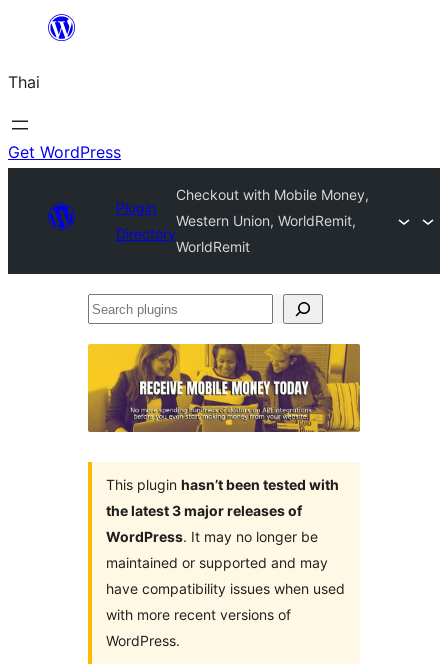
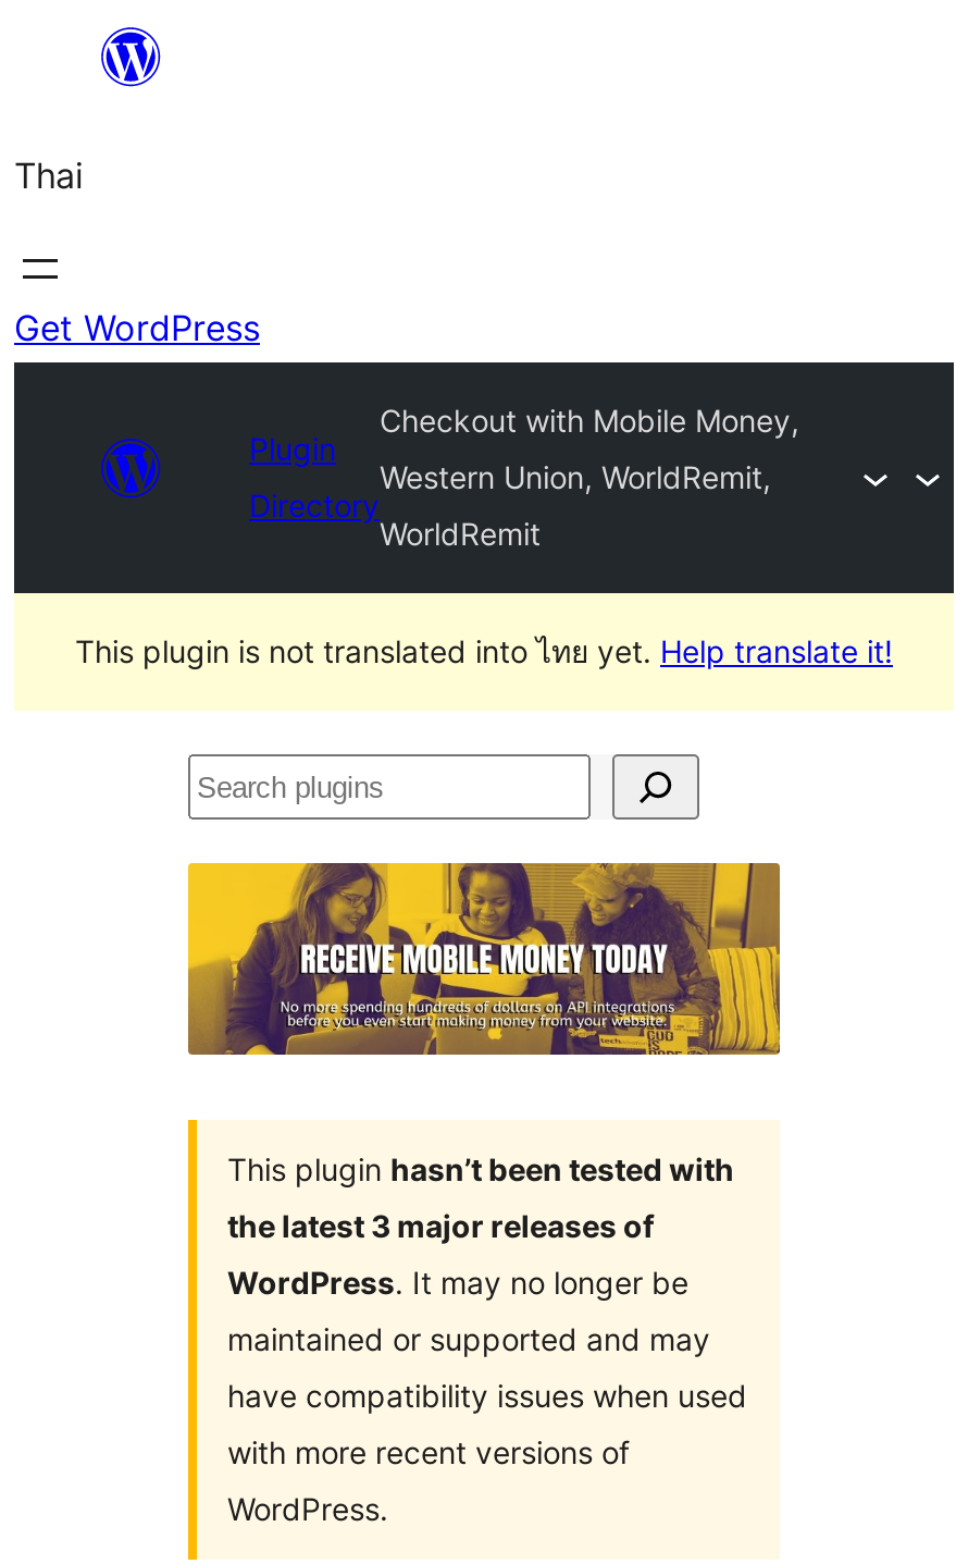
+ This plugin is not translated into ไทย yet. Help translate it!
